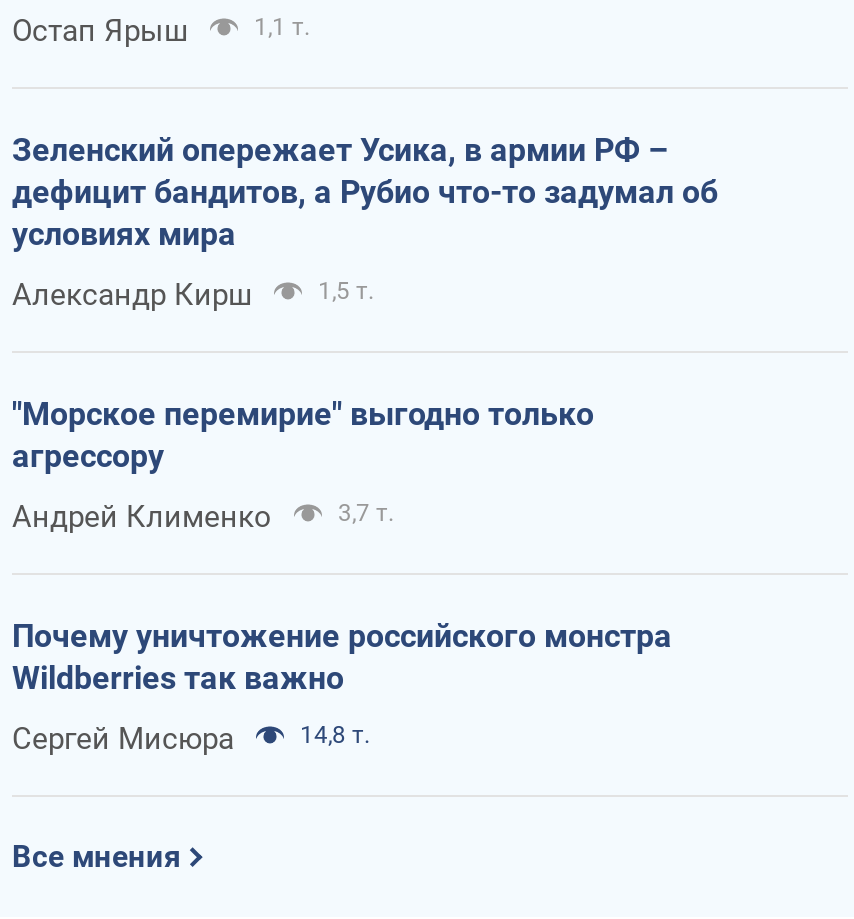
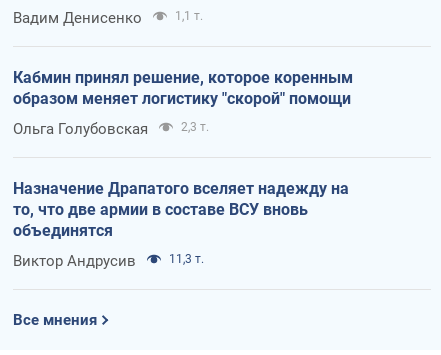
- Остап Ярыш
+ Вадим Денисенко

- Зеленский опережает Усика, в армии РФ –
- дефицит бандитов, а Рубио что-то задумал об
- условиях мира
- Александр Кирш
- 1,5 т.
- "Морское перемирие" выгодно только
- агрессору
- Андрей Клименко
- 3,7 т.
- Почему уничтожение российского монстра
- Wildberries так важно
- Сергей Мисюра
- 14,8 т.
+ Кабмин принял решение, которое коренным
+ образом меняет логистику "скорой" помощи
+ Ольга Голубовская
+ 2,3 т.
+ Назначение Драпатого вселяет надежду на
+ то, что две армии в составе ВСУ вновь
+ объединятся
+ Виктор Андрусив
+ 11,3 т.
